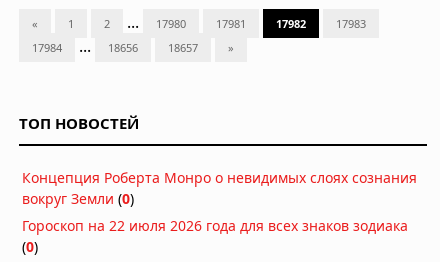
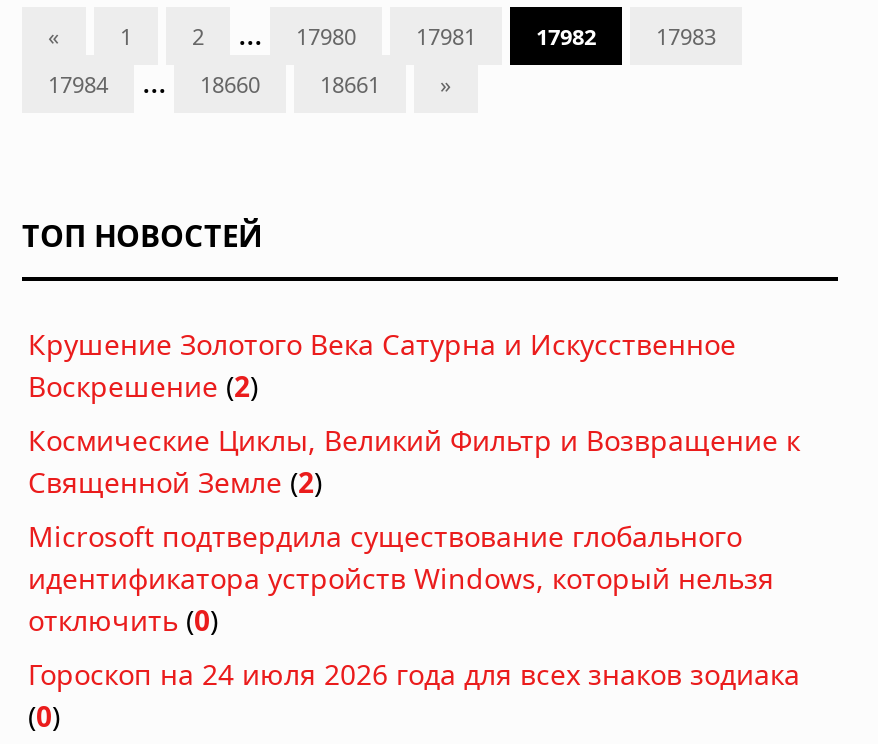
- 18656
+ 18660

- 18657
+ 18661

- Концепция Роберта Монро о невидимых слоях сознания
- вокруг Земли (0)
- Гороскоп на 22 июля 2026 года для всех знаков зодиака
+ Крушение Золотого Века Сатурна и Искусственное
+ Воскрешение (2)
+ Космические Циклы, Великий Фильтр и Возвращение к
+ Священной Земле (2)
+ Microsoft подтвердила существование глобального
+ идентификатора устройств Windows, который нельзя
+ отключить (0)
+ Гороскоп на 24 июля 2026 года для всех знаков зодиака
